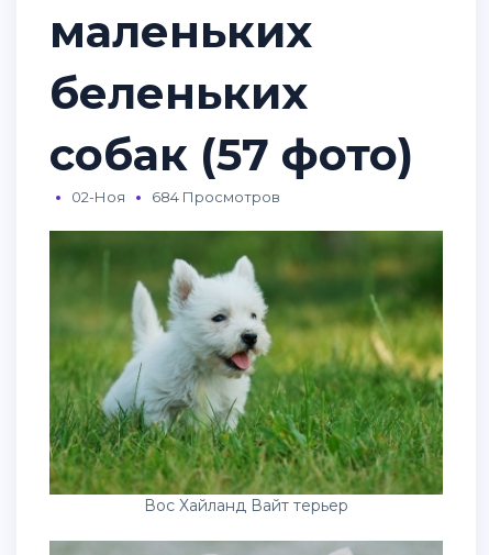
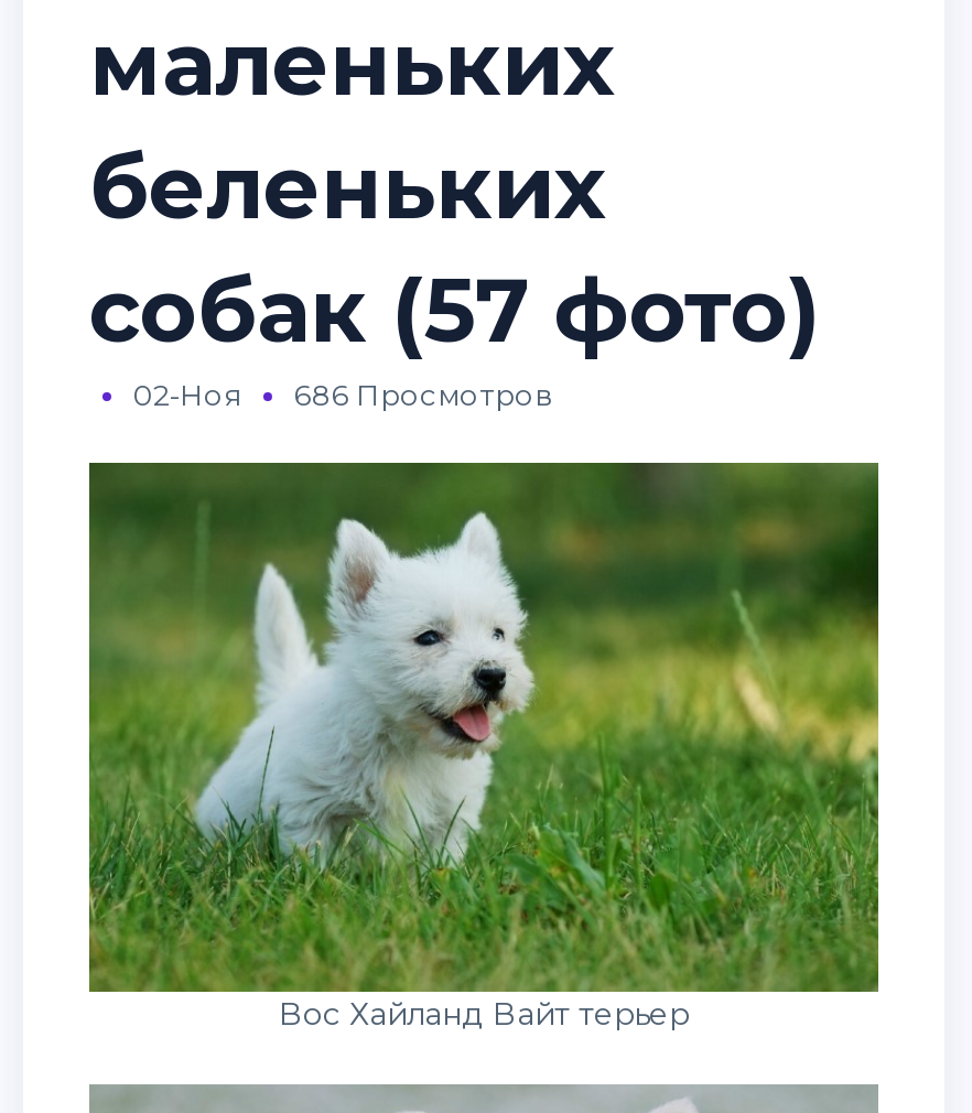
- 02-Ноя 684 Просмотров
+ 02-Ноя 686 Просмотров
